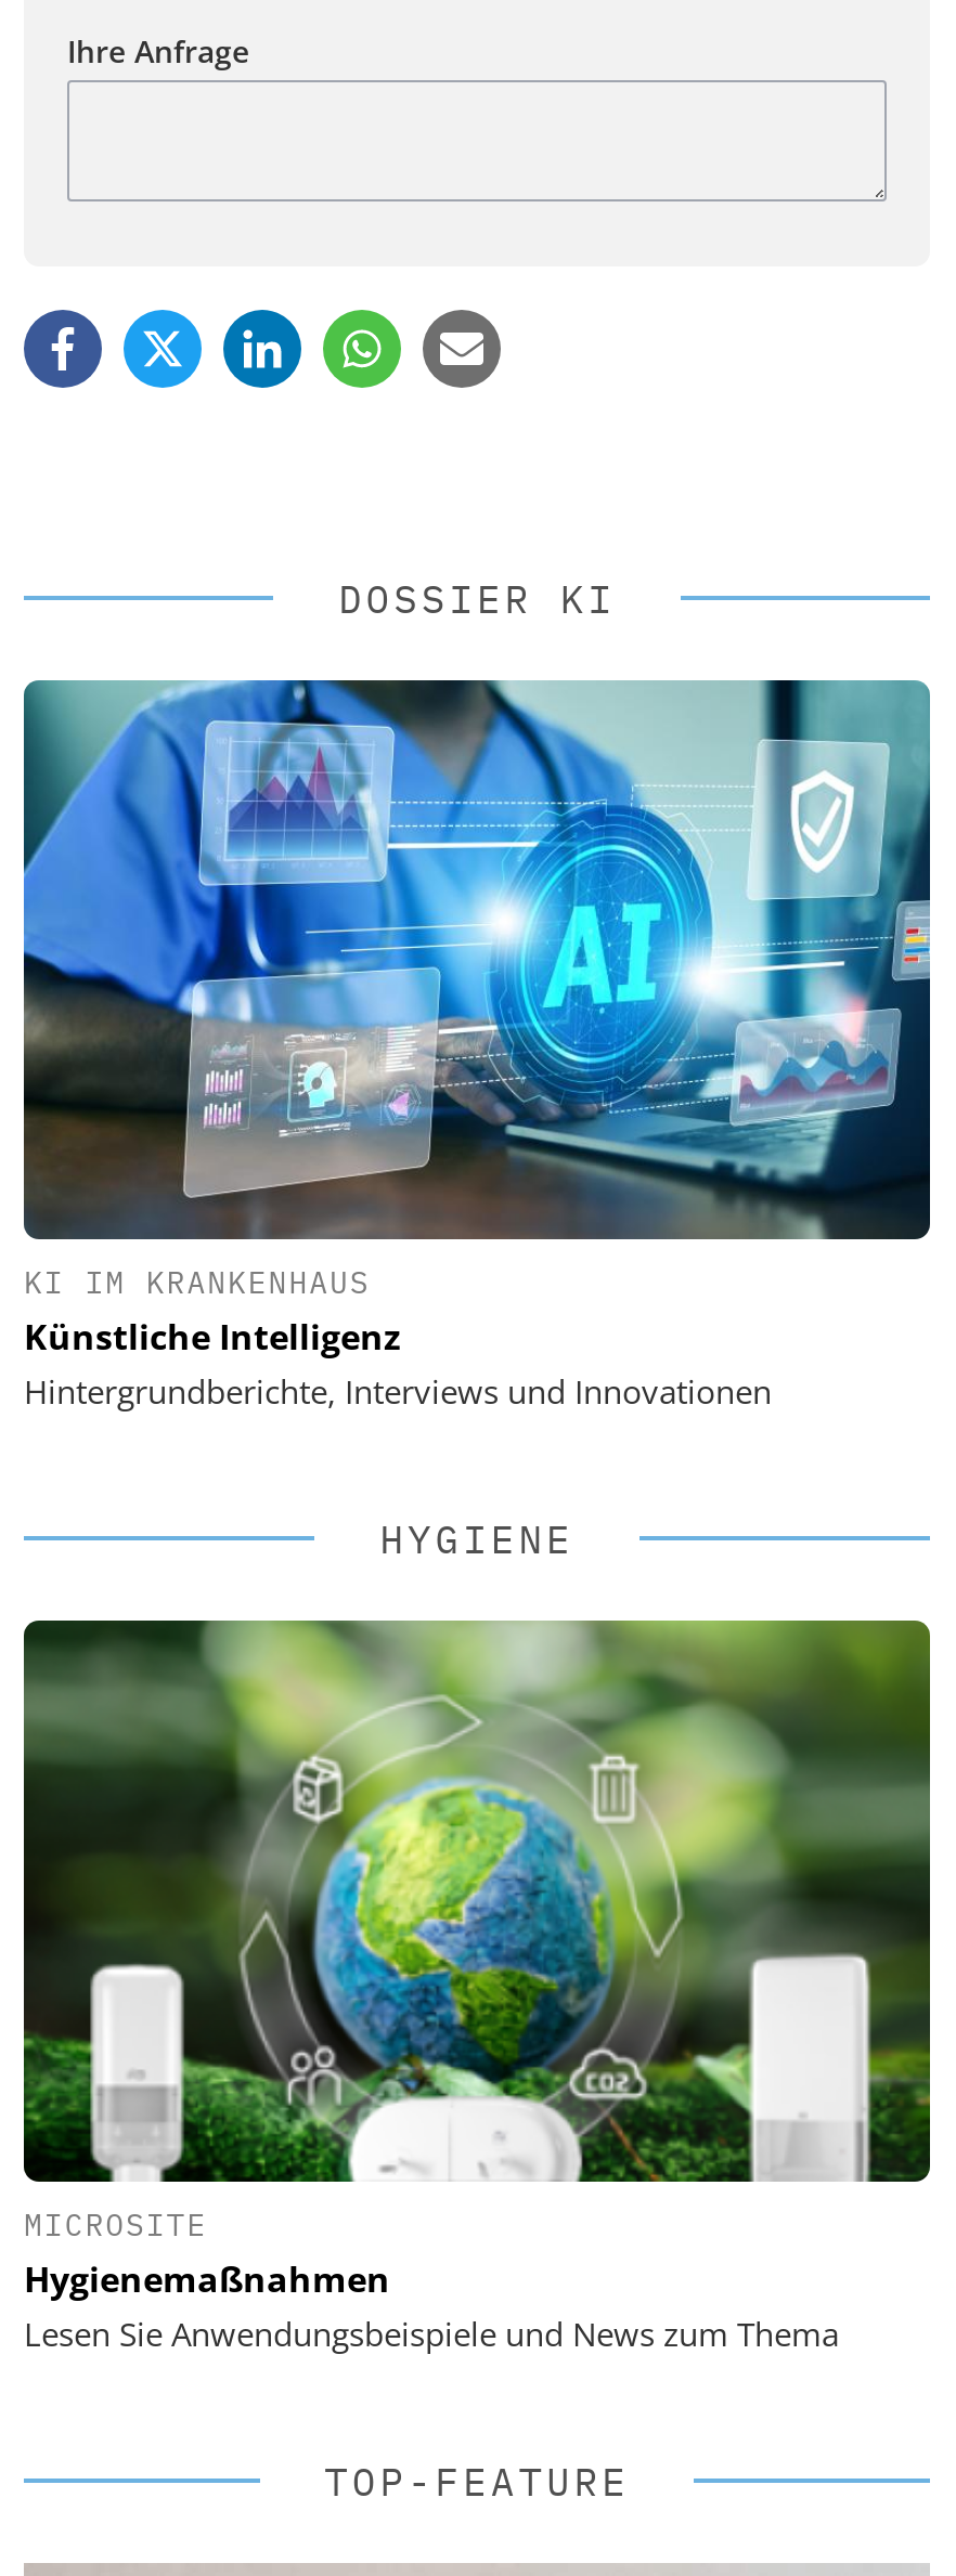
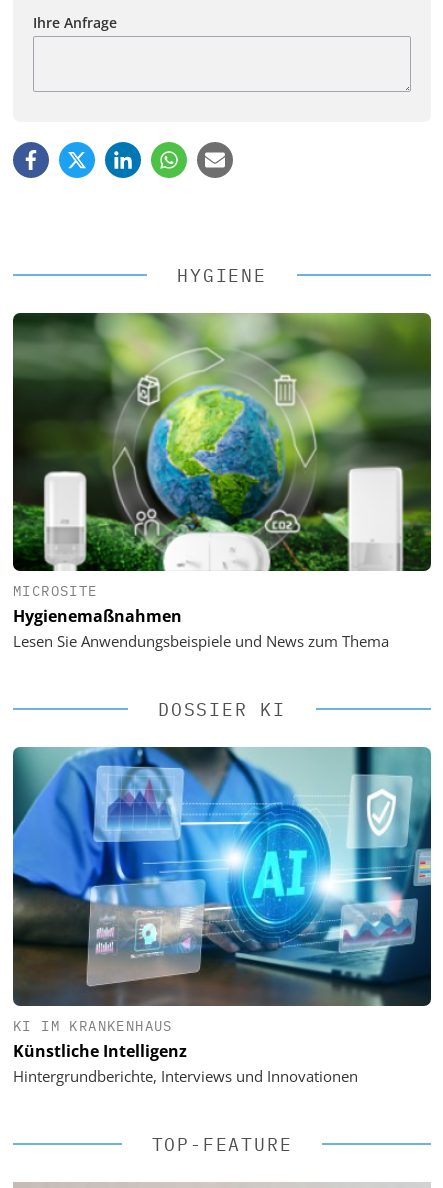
moved down: DOSSIER KI

moved down: [image] | KI IM KRANKENHAUS | Künstliche Intelligenz | Hintergrundberichte, Interviews und Innovationen

moved up: [image] | HYGIENE | MICROSITE | Hygienemaßnahmen | Lesen Sie Anwendungsbeispiele und News zum Thema
